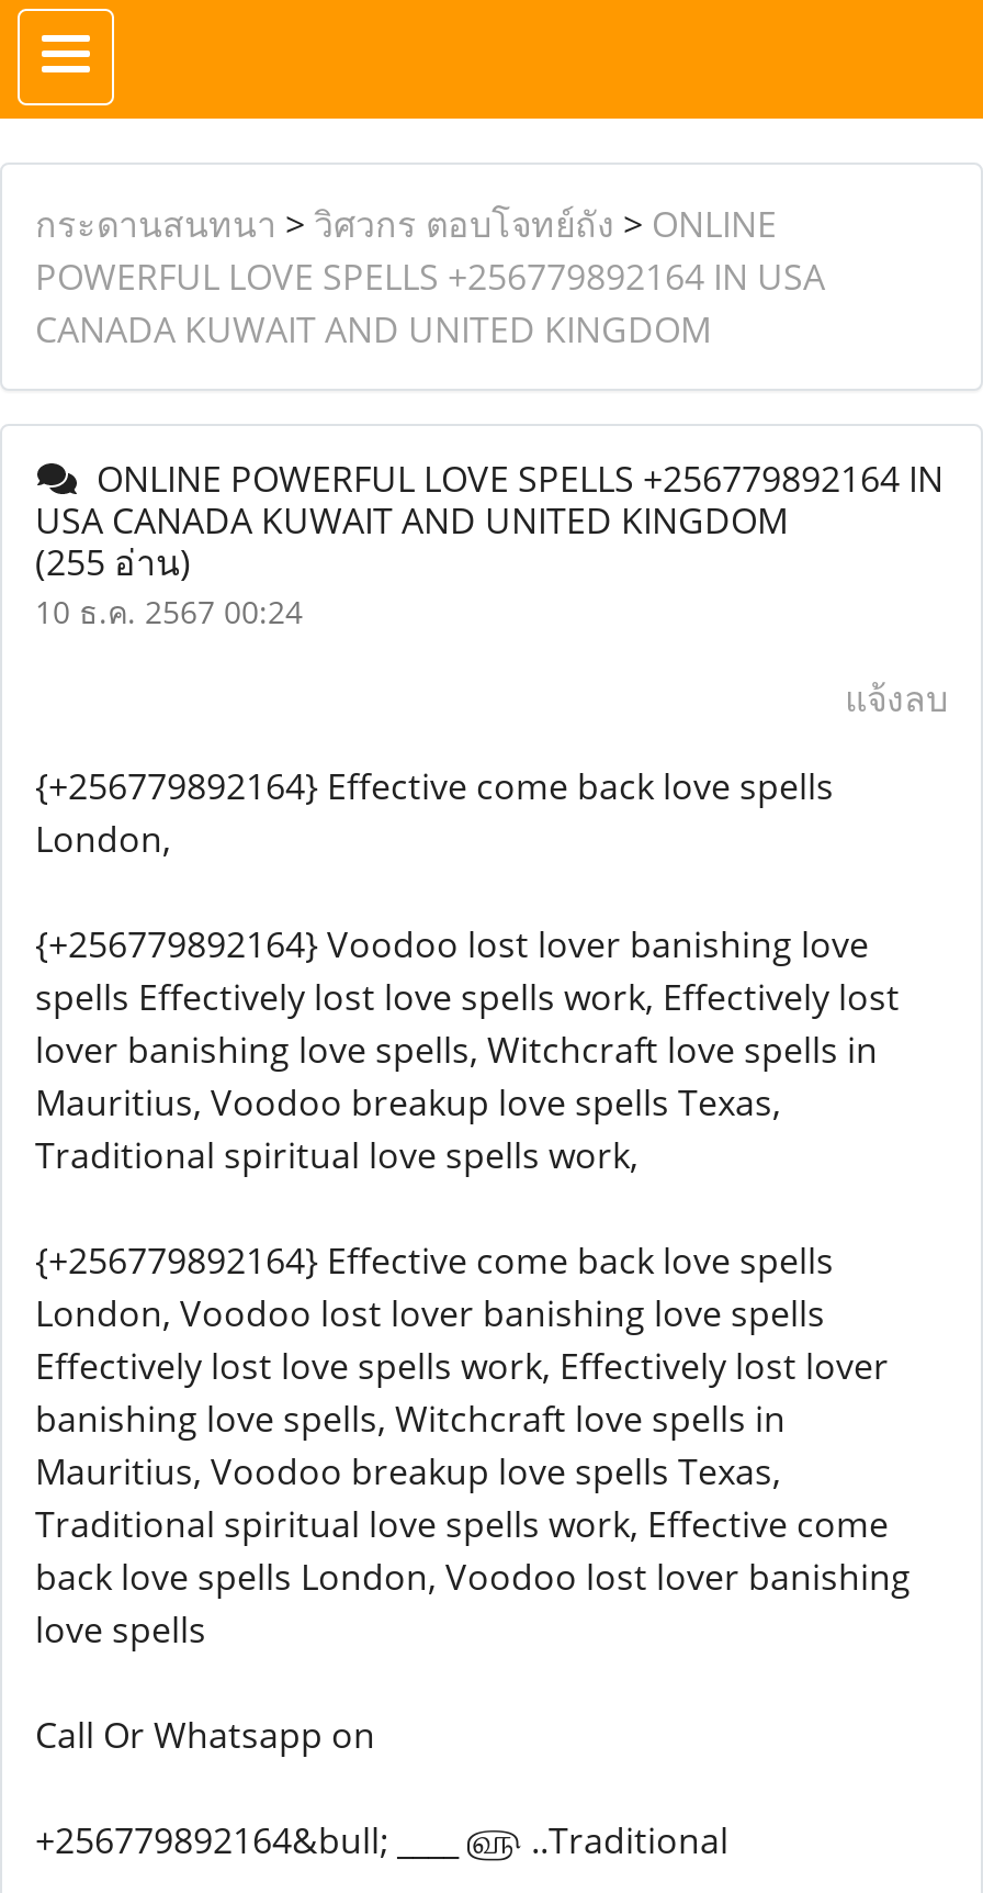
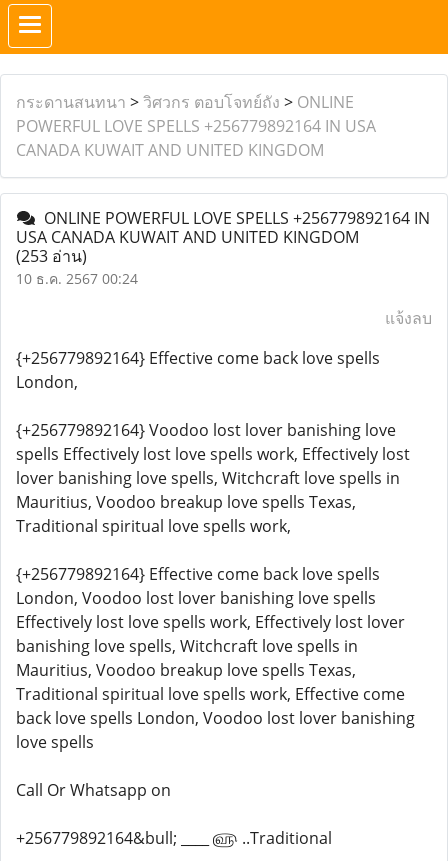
- (255 อ่าน)
+ (253 อ่าน)
